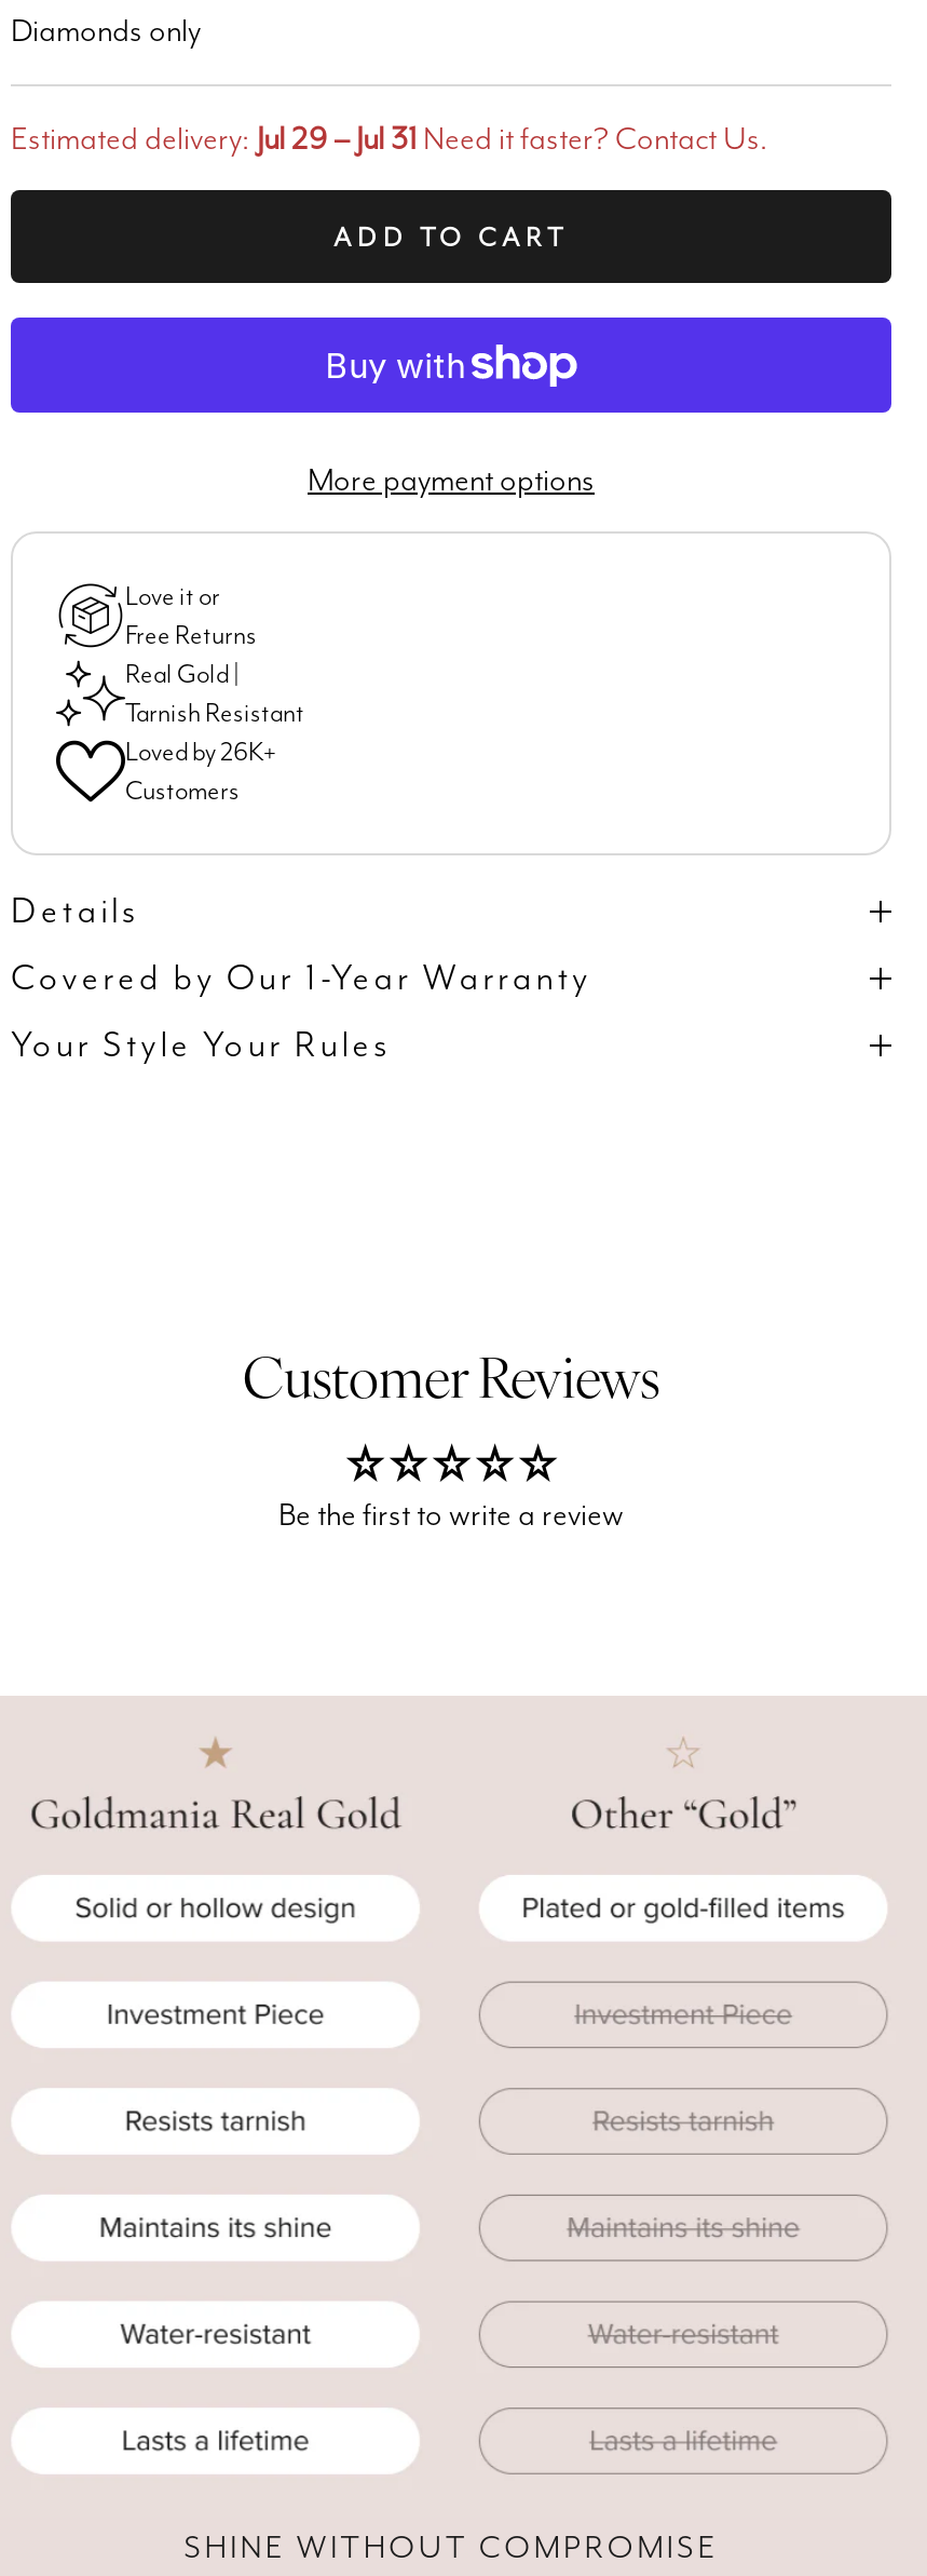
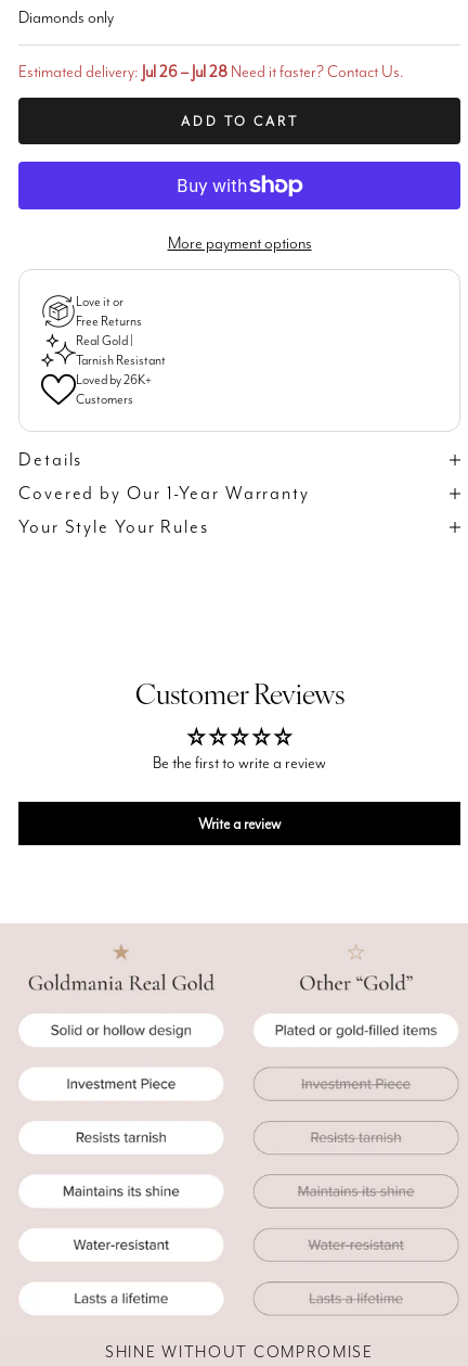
- Estimated delivery: Jul 29 – Jul 31 Need it faster? Contact Us.
+ Estimated delivery: Jul 26 – Jul 28 Need it faster? Contact Us.

+ Write a review
